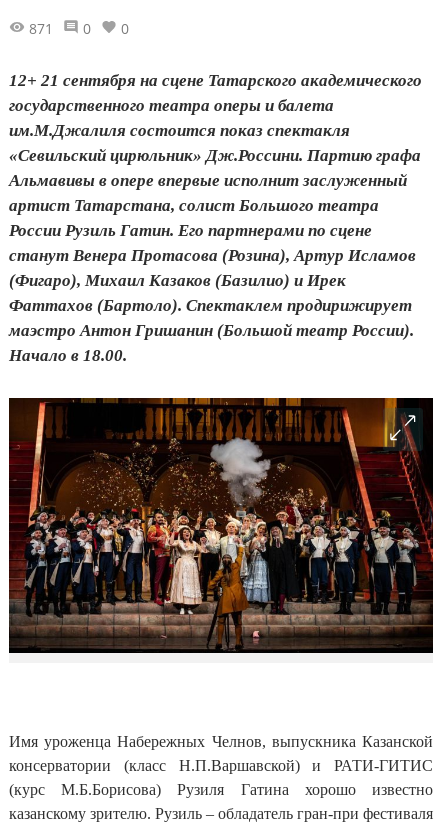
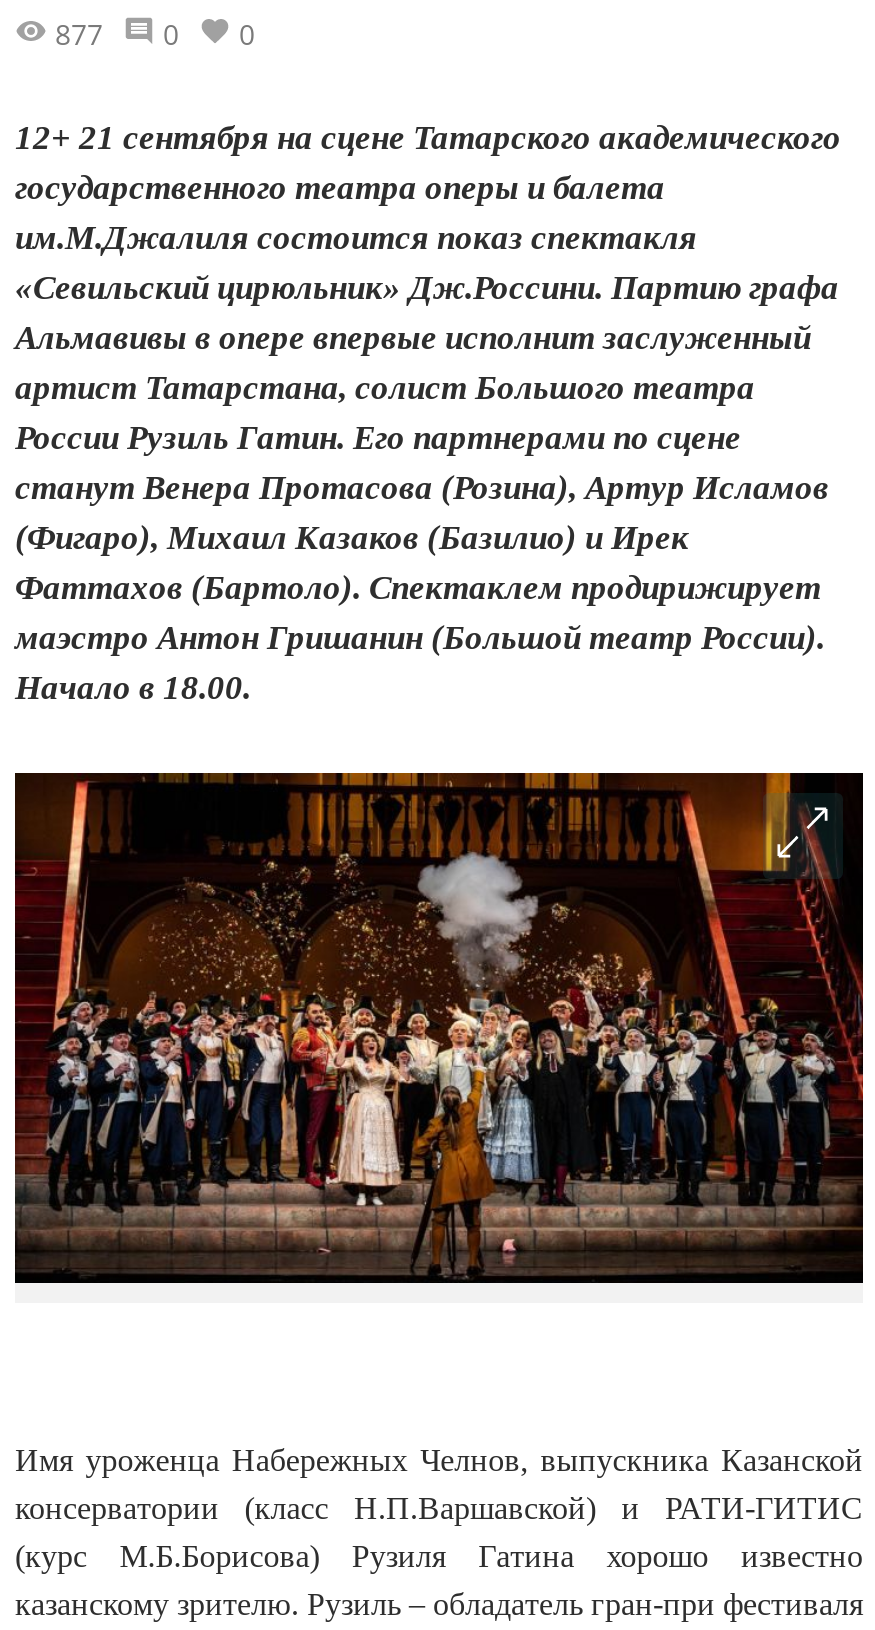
- 871 0 0
+ 877 0 0
